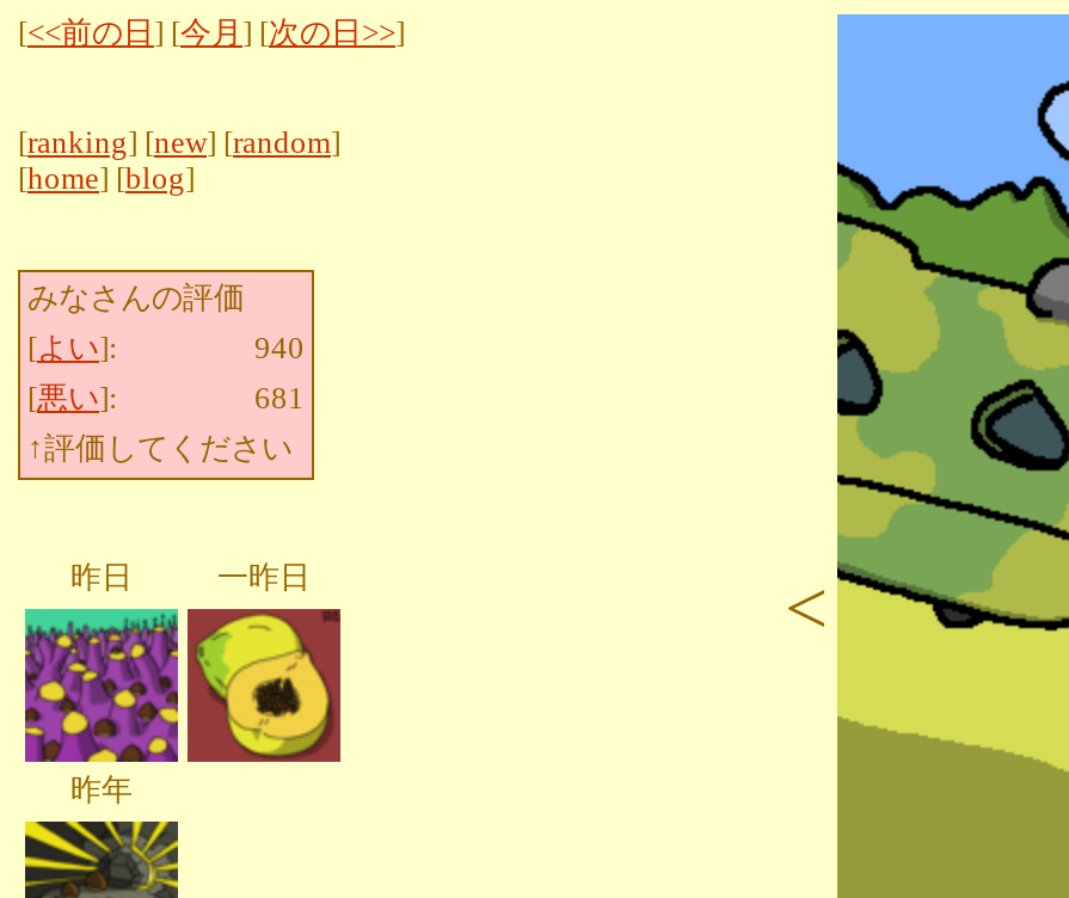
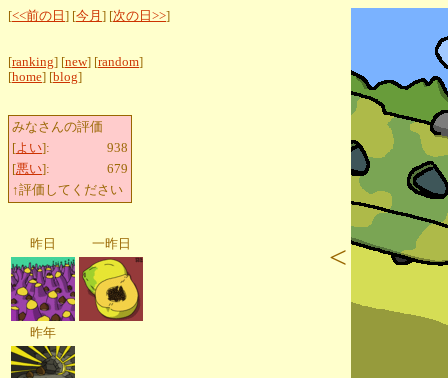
- 940
+ 938

- 681
+ 679
